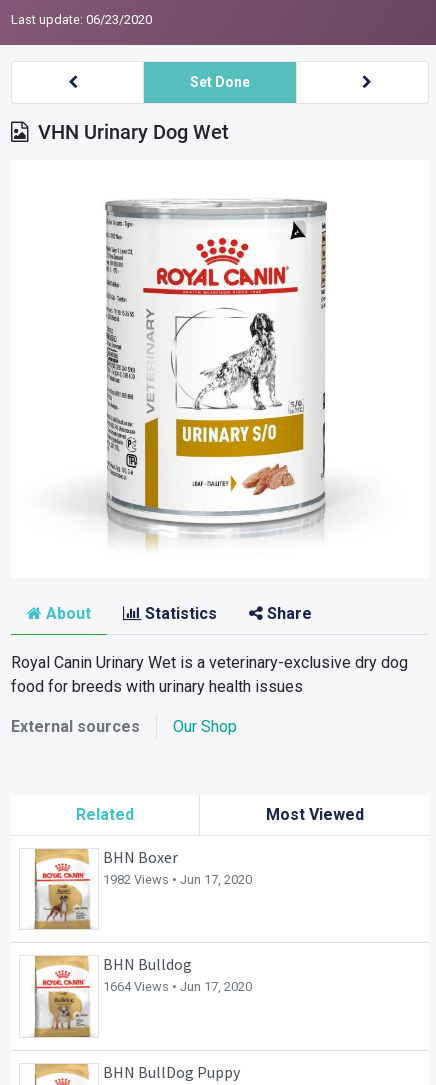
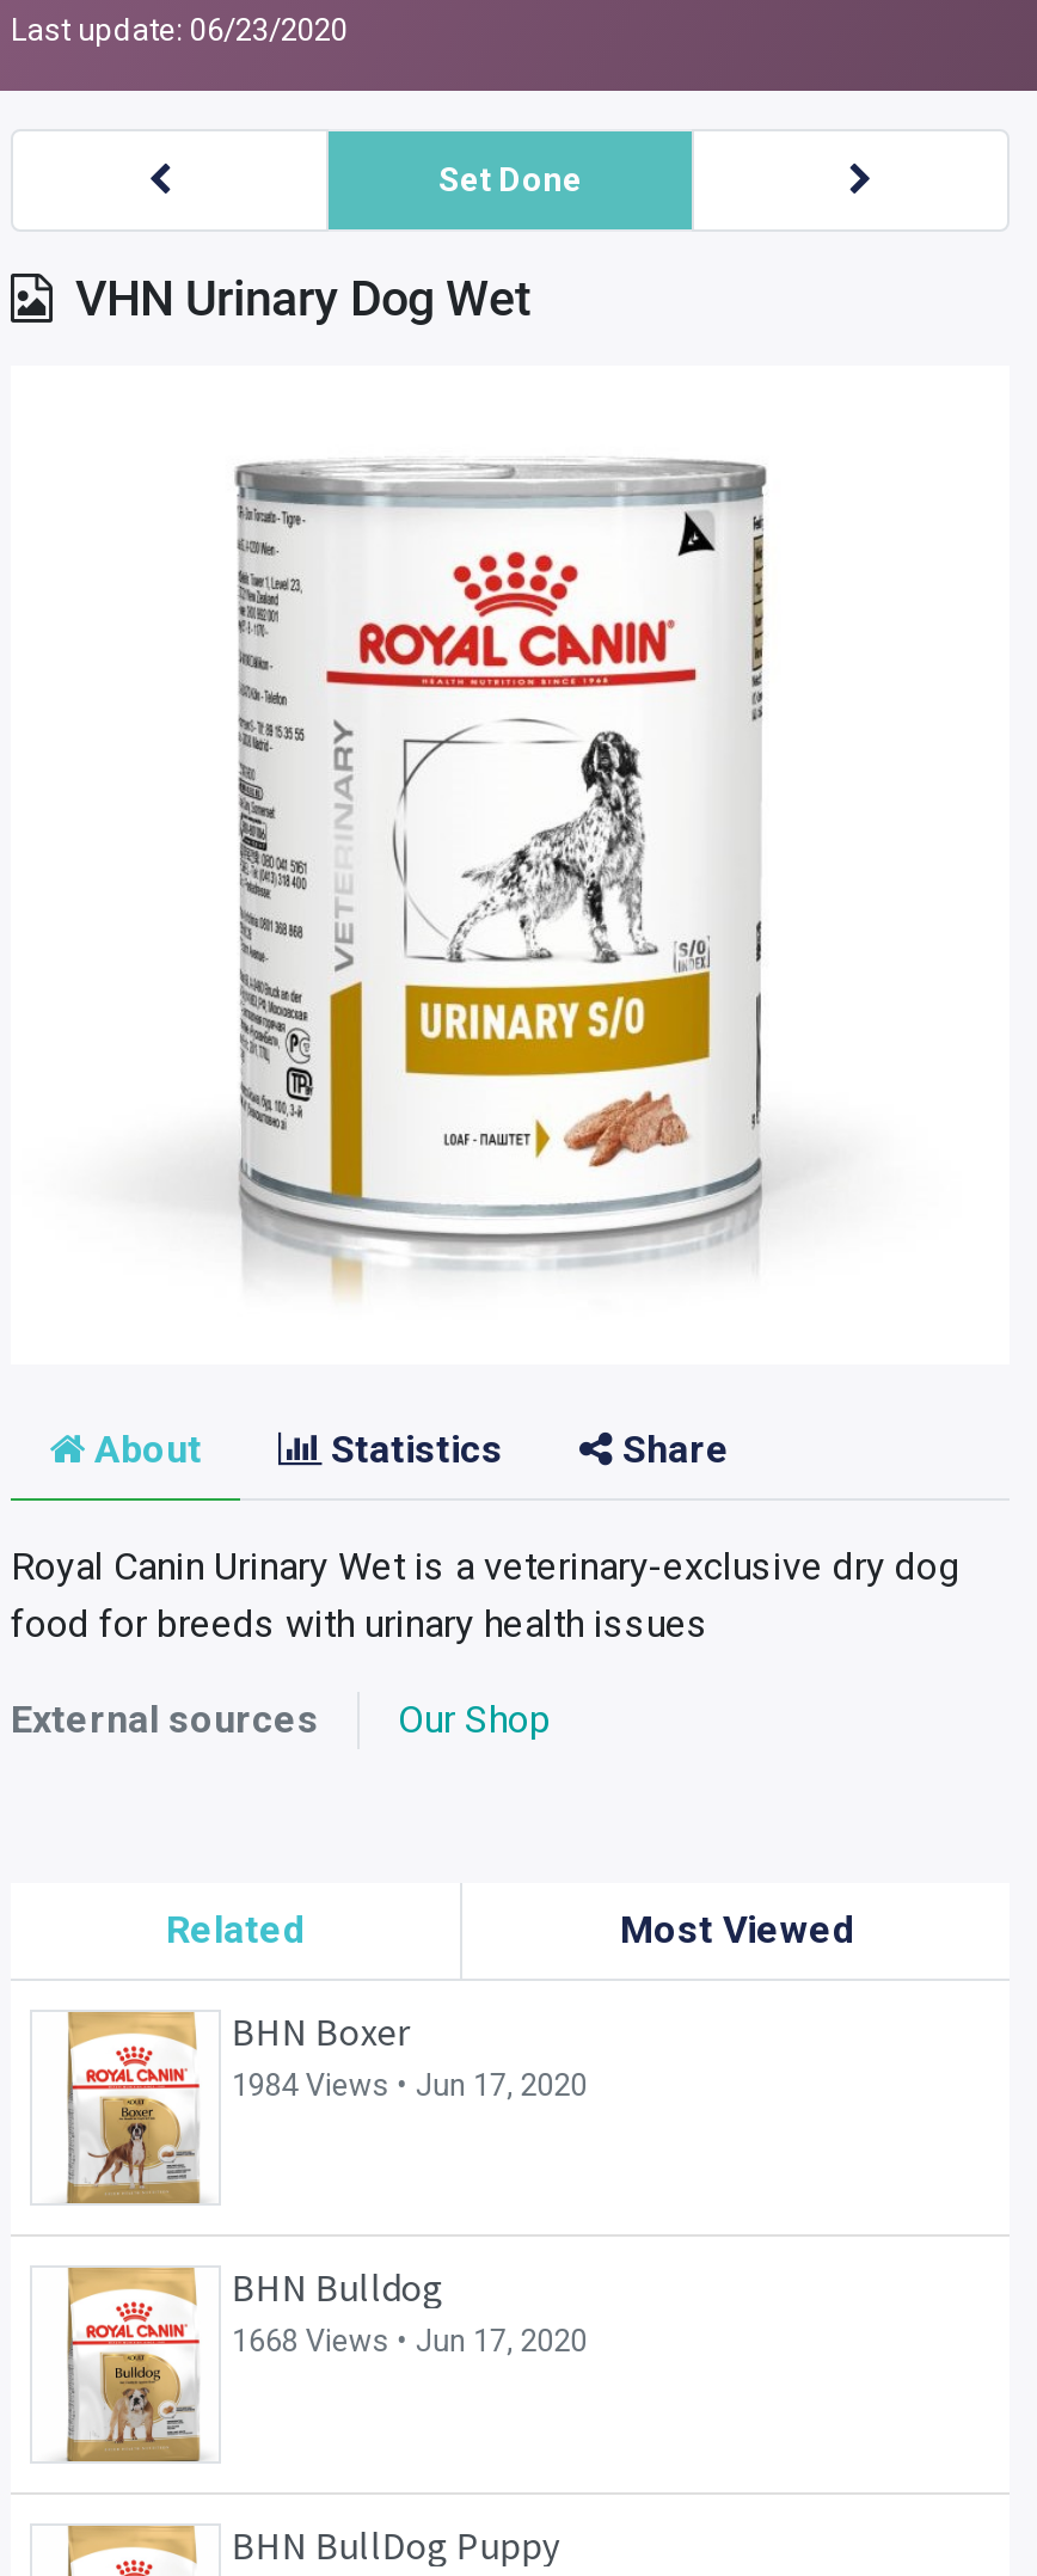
- 1982 Views • Jun 17, 2020
+ 1984 Views • Jun 17, 2020

- 1664 Views • Jun 17, 2020
+ 1668 Views • Jun 17, 2020
